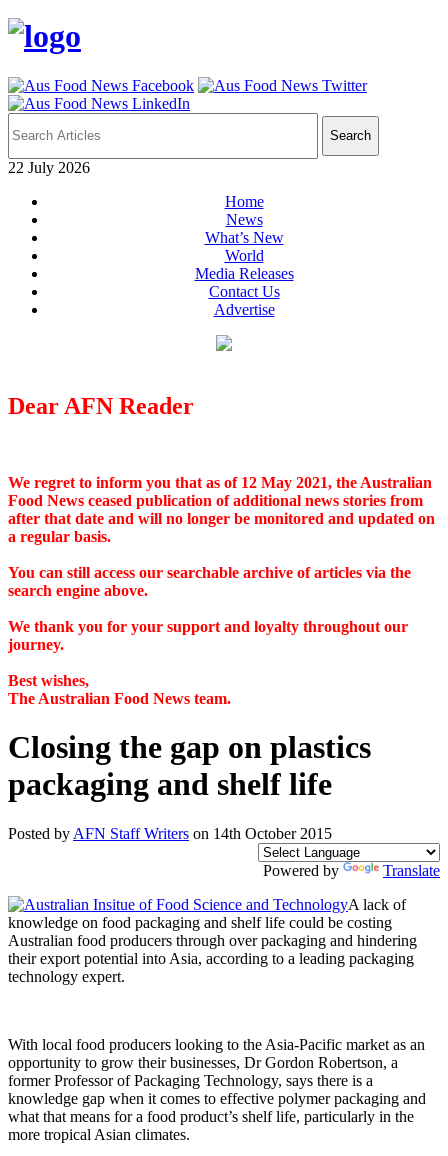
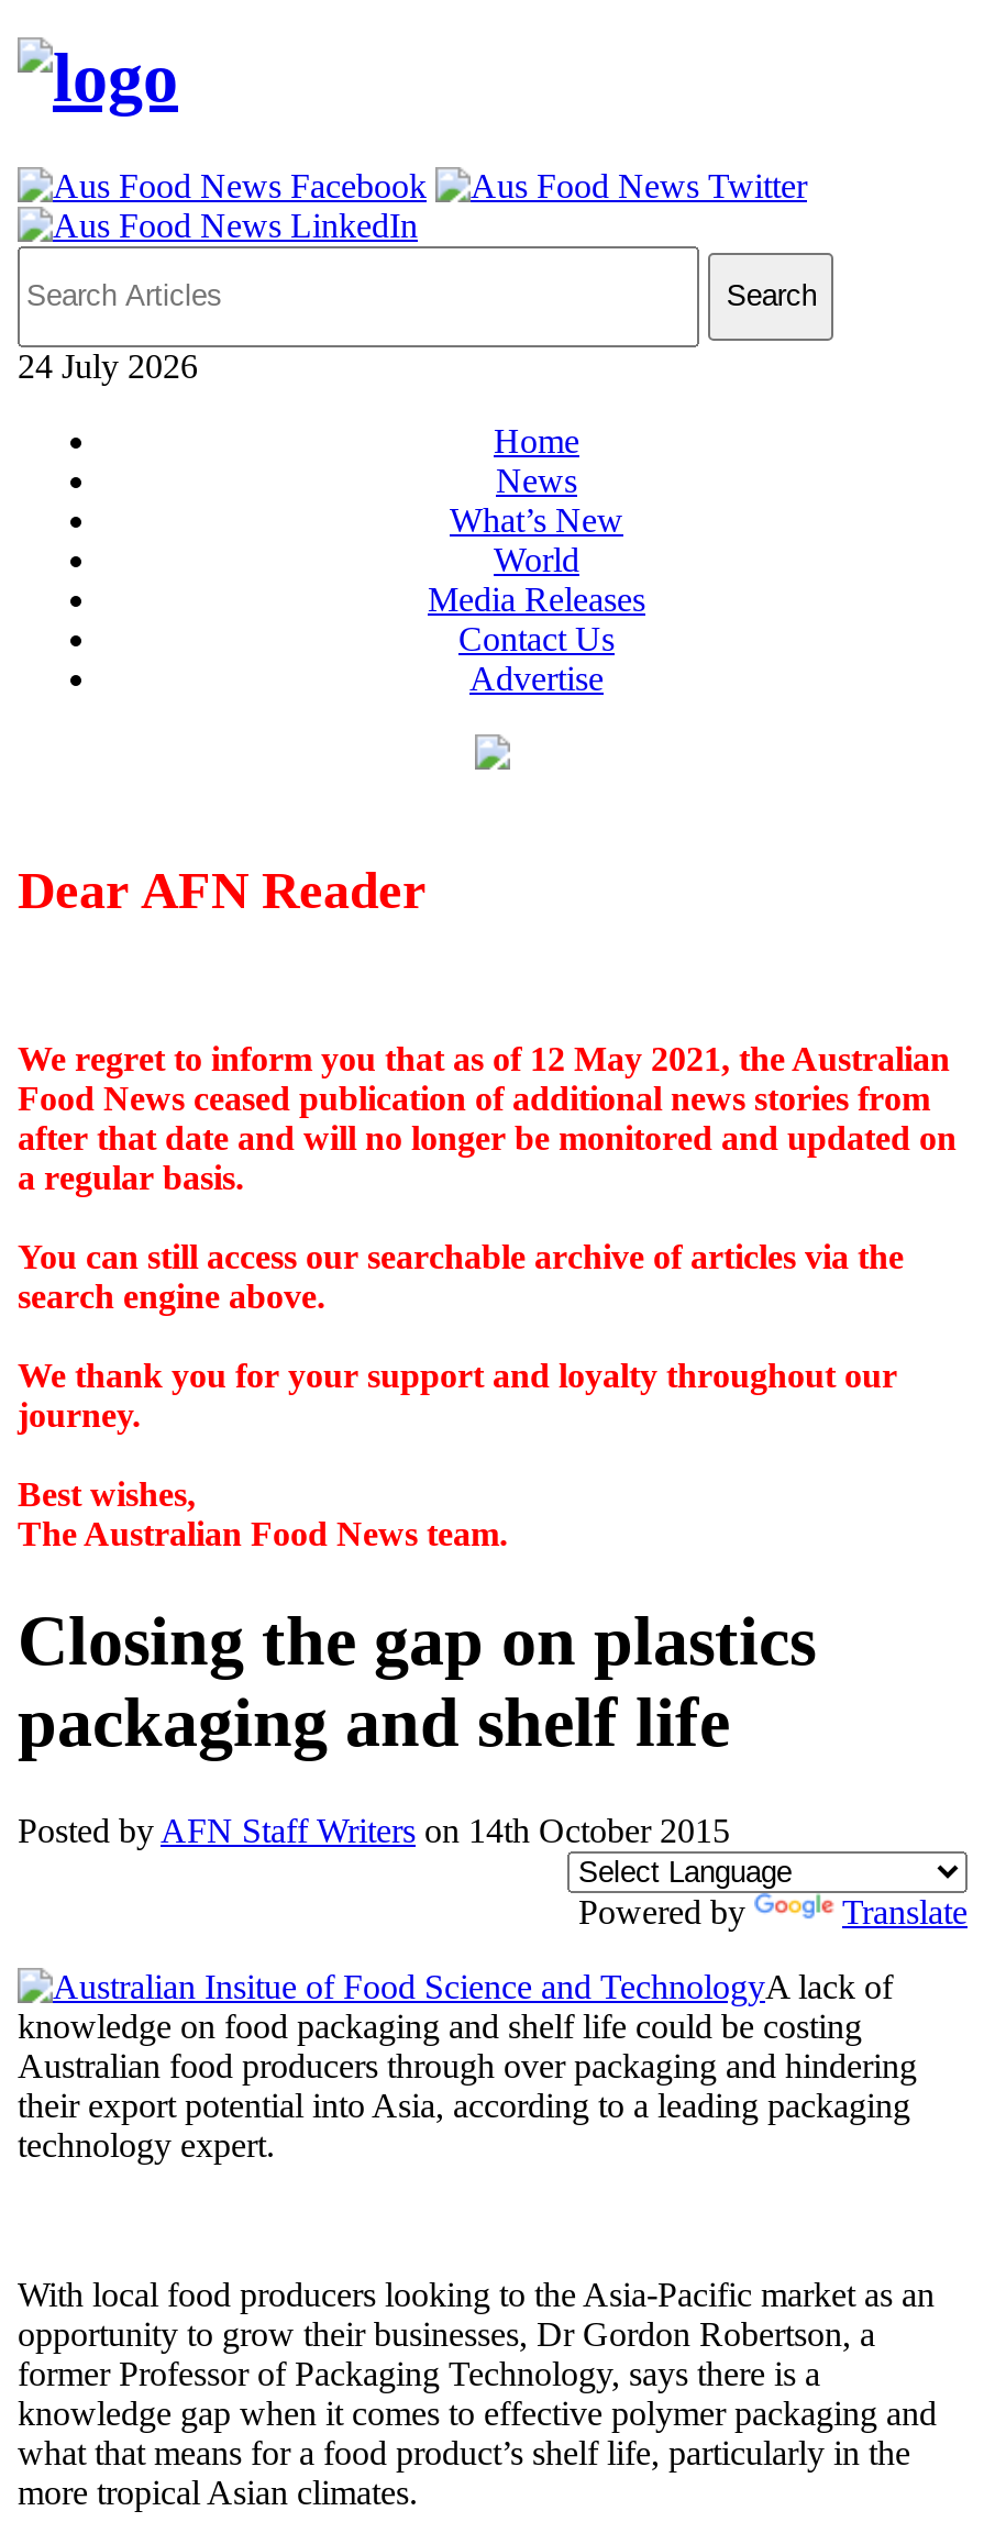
- 22 July 2026
+ 24 July 2026
